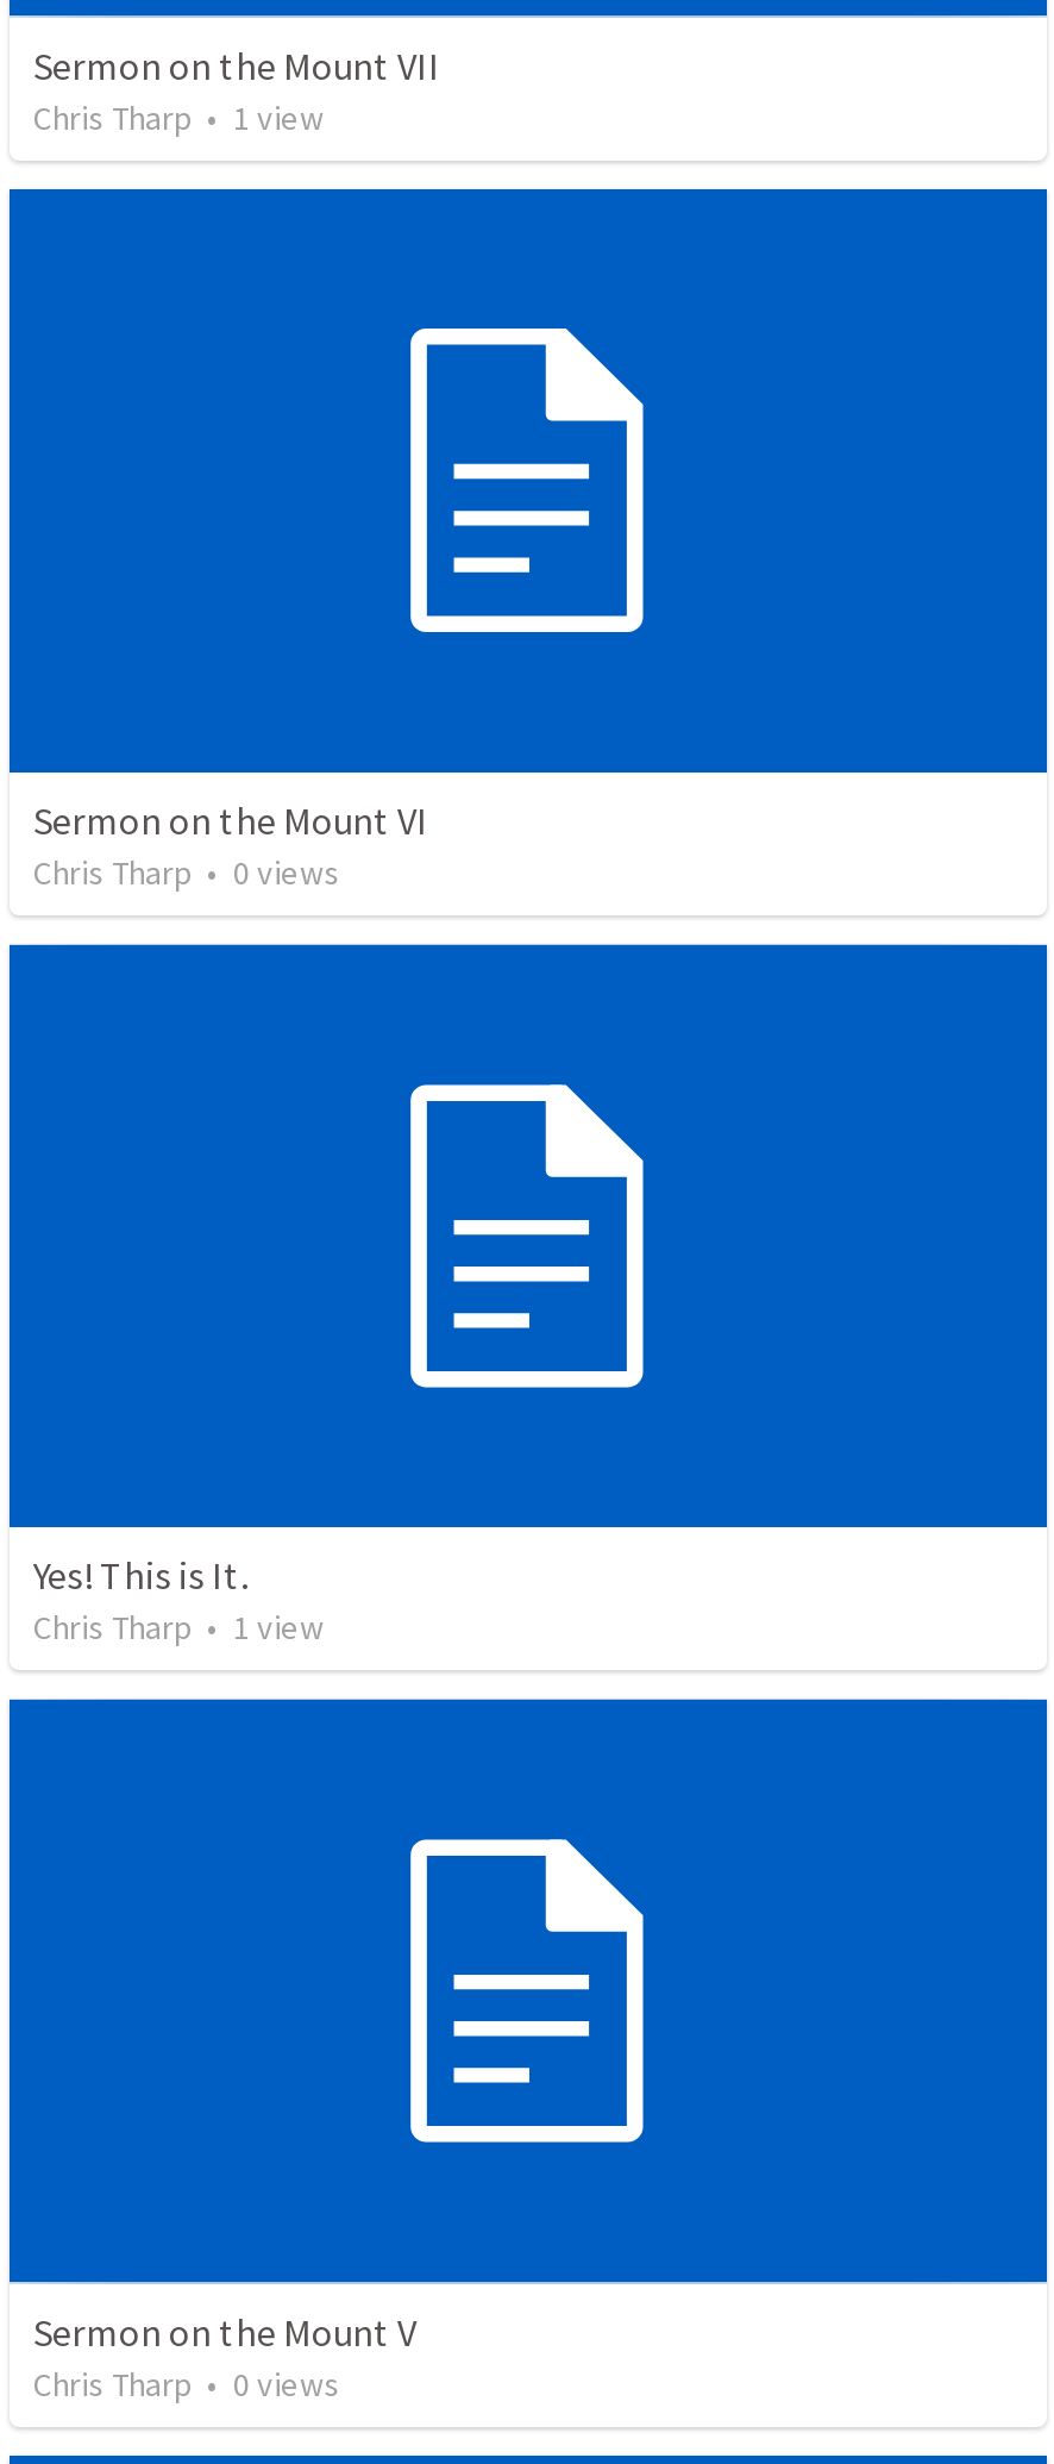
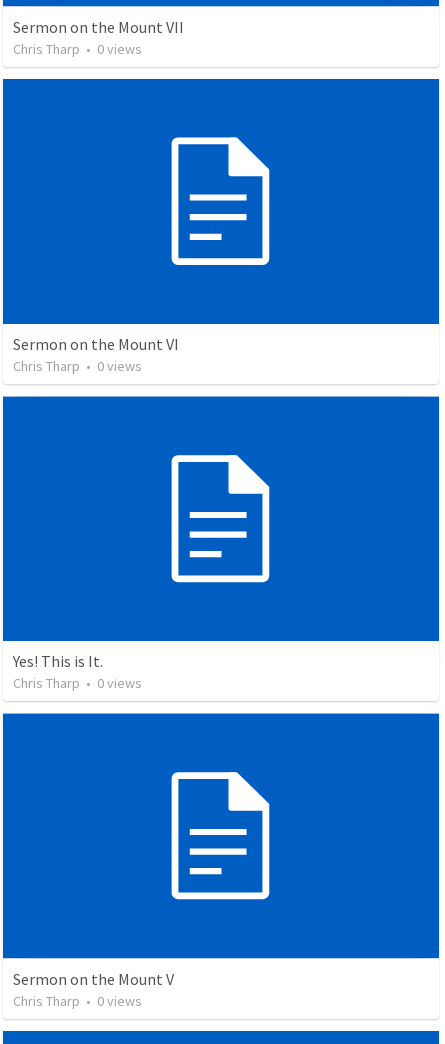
- Chris Tharp • 1 view
+ Chris Tharp • 0 views

- Chris Tharp • 1 view
+ Chris Tharp • 0 views
